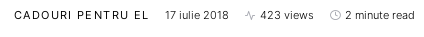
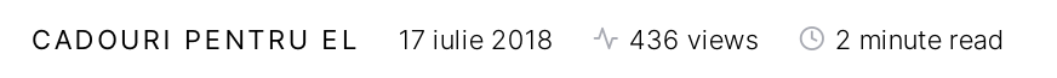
- 423 views
+ 436 views
